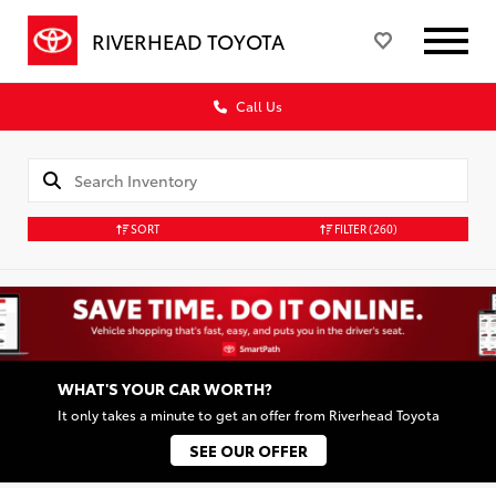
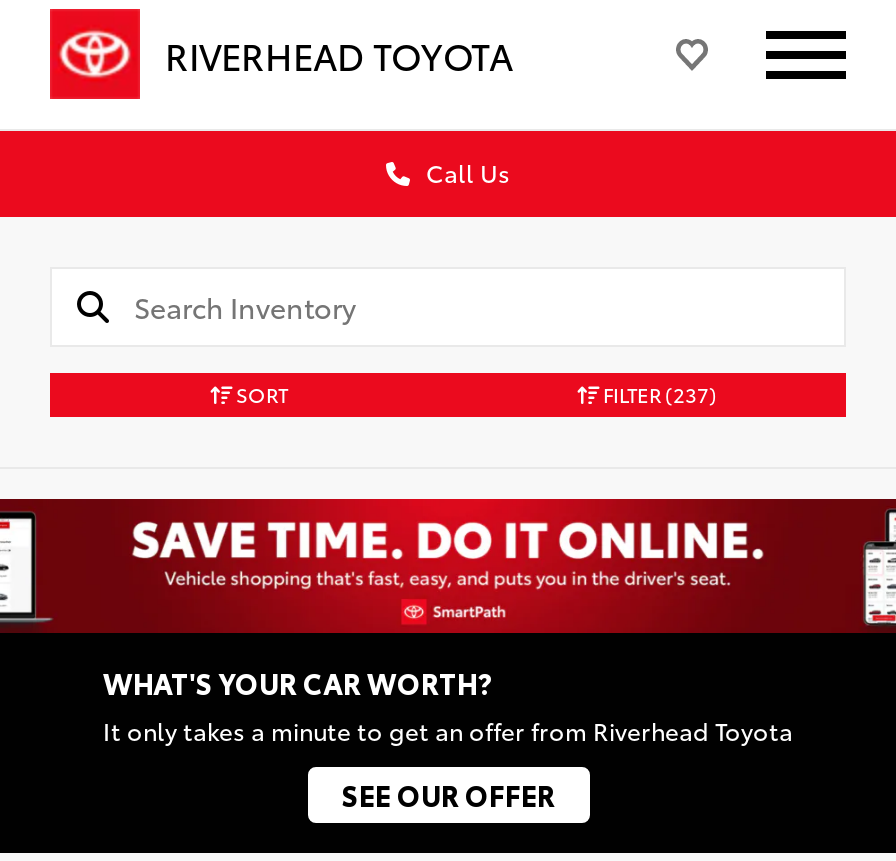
- FILTER (260)
+ FILTER (237)
